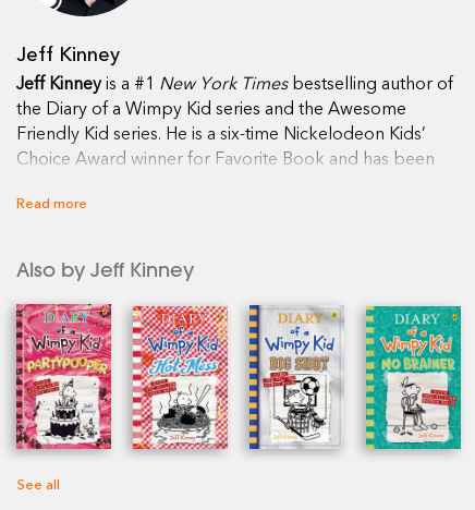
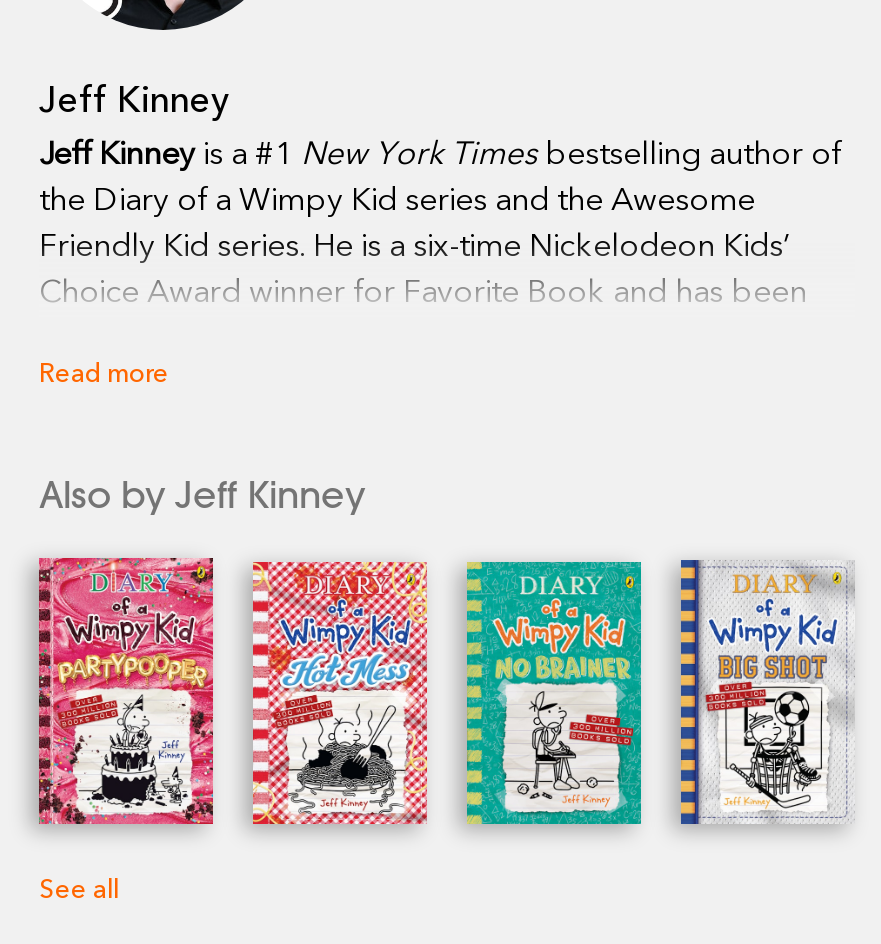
- [image]
+ [image]

- [image]
+ [image]
